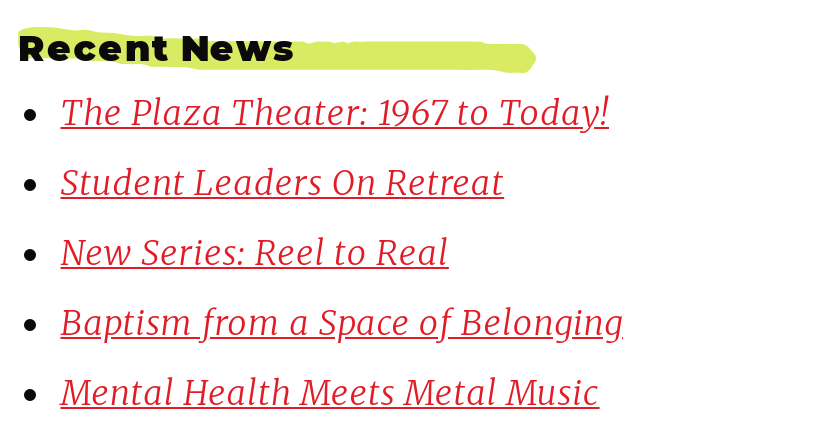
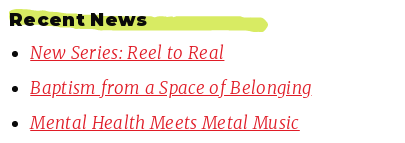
- The Plaza Theater: 1967 to Today!
- Student Leaders On Retreat
